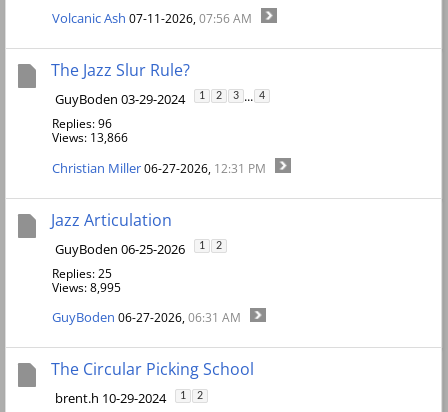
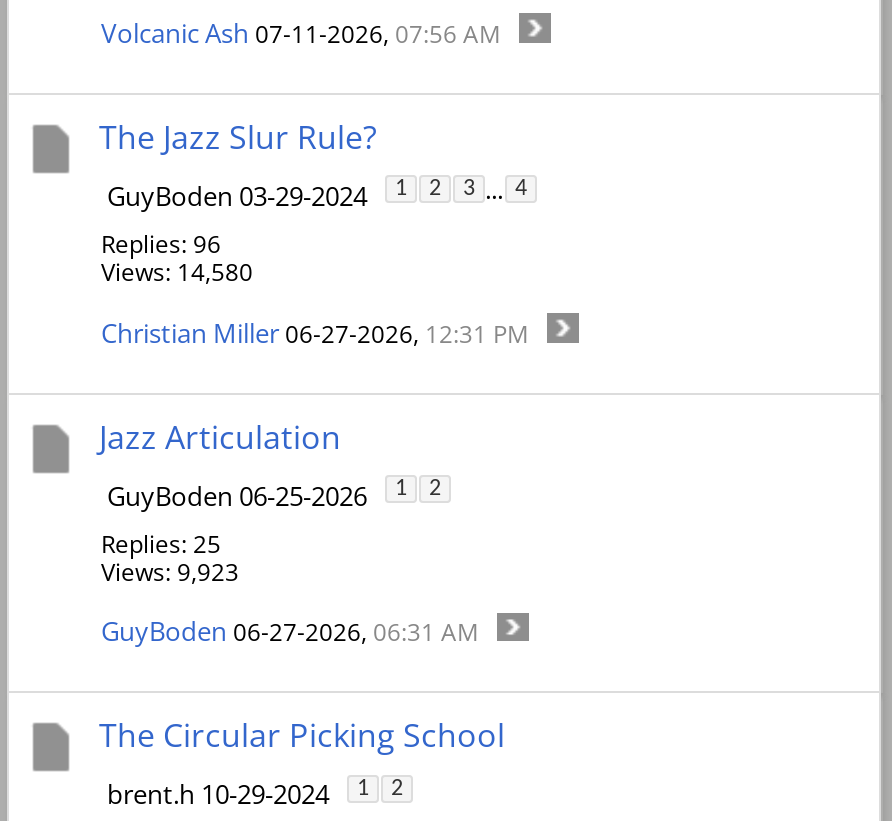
- Views: 13,866
+ Views: 14,580

- Views: 8,995
+ Views: 9,923
